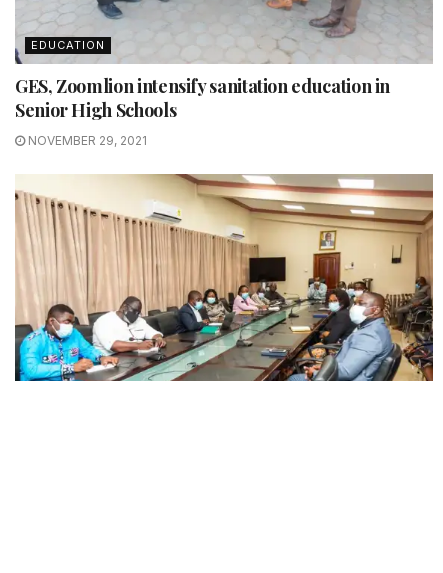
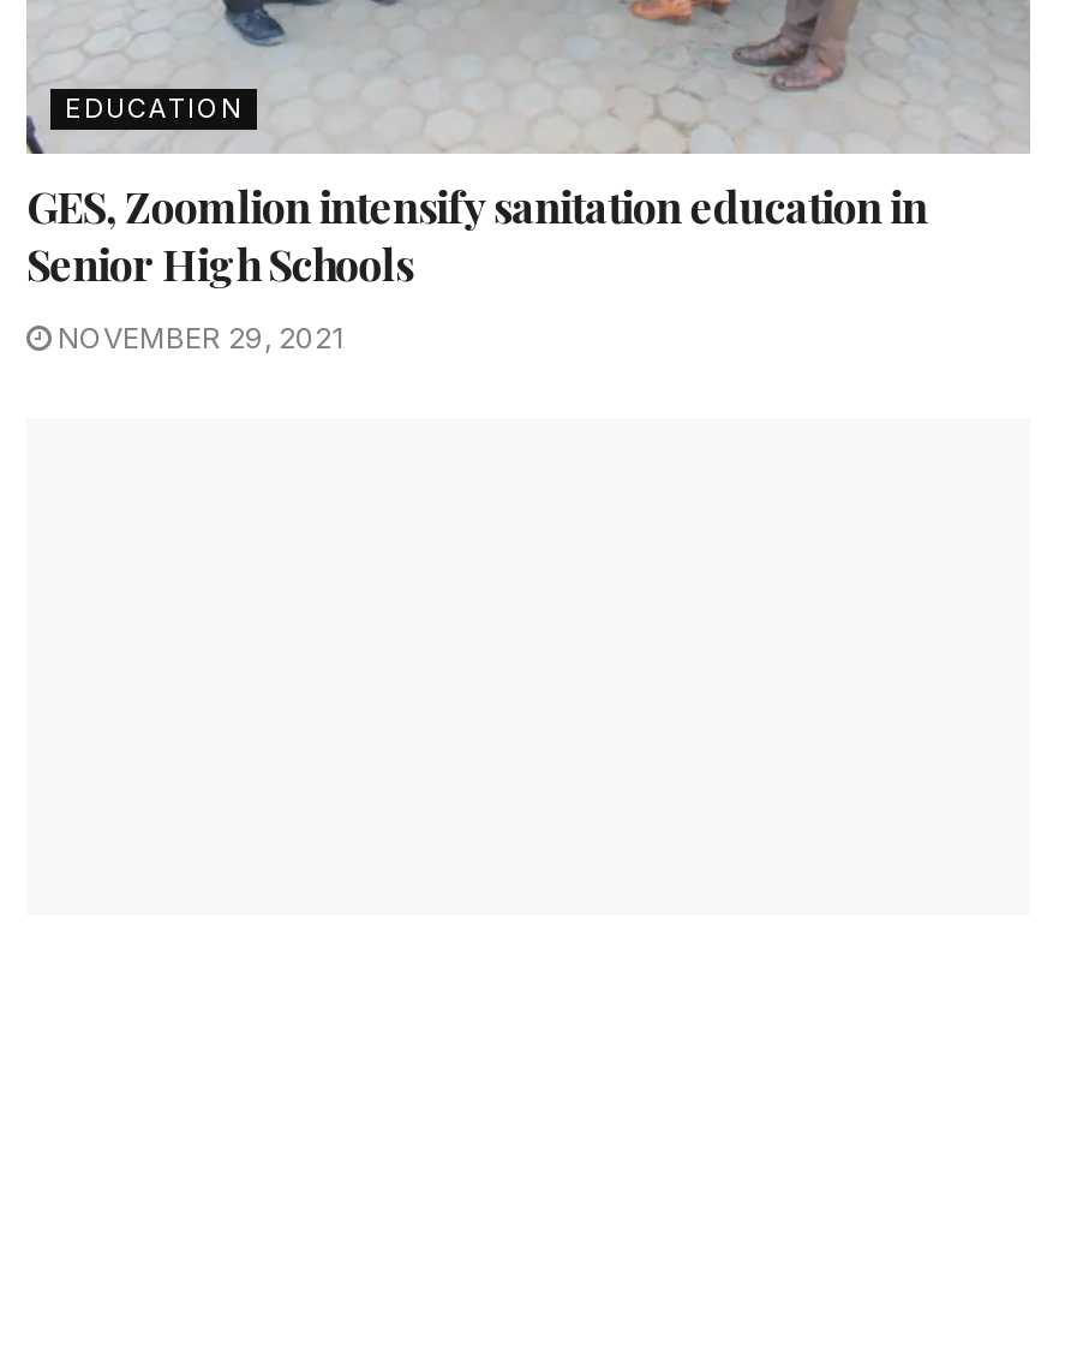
- [image]
